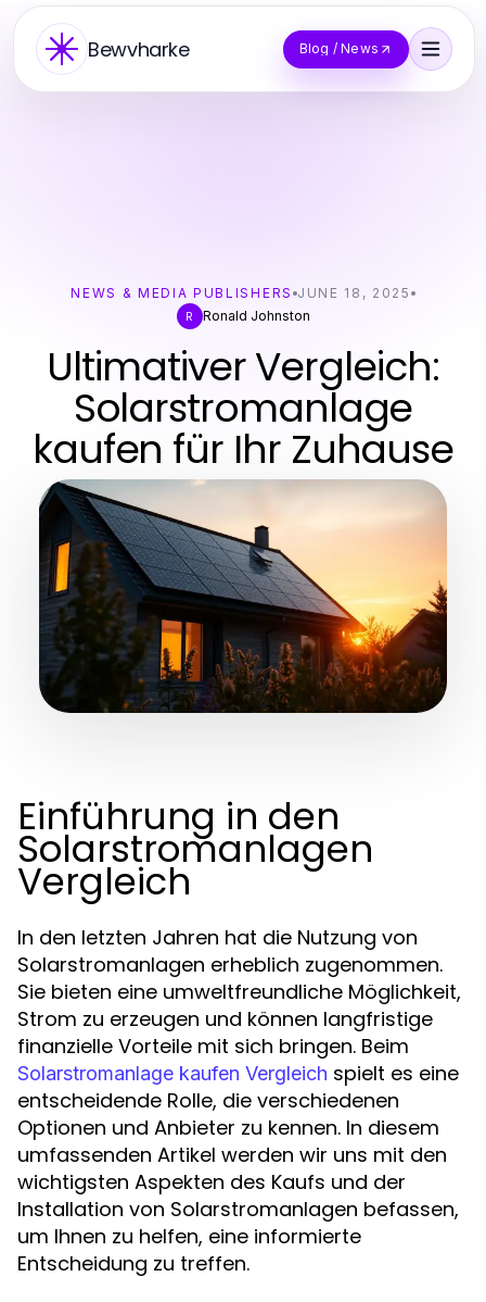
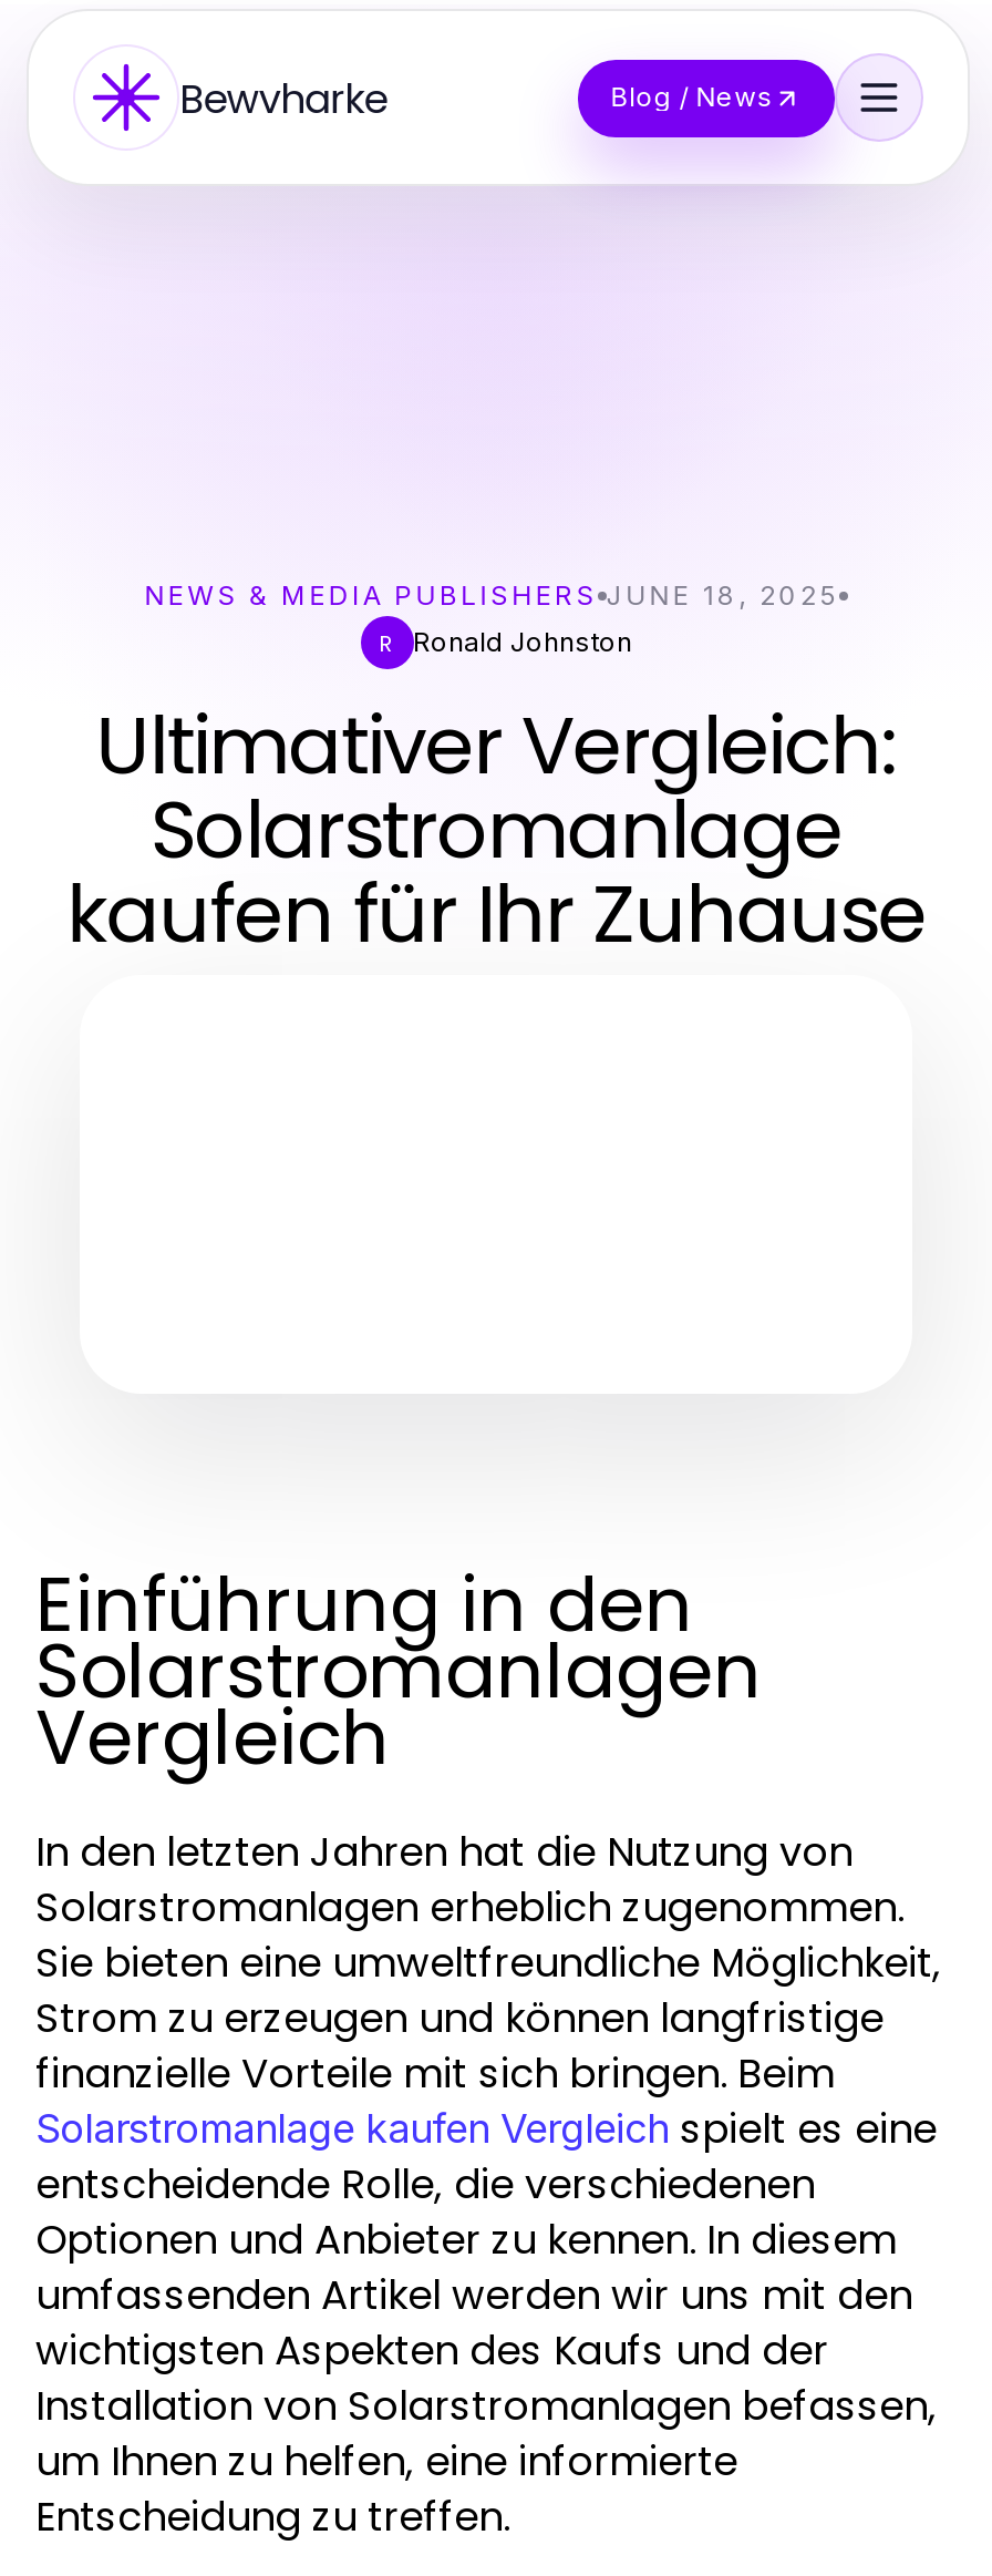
- [image]
